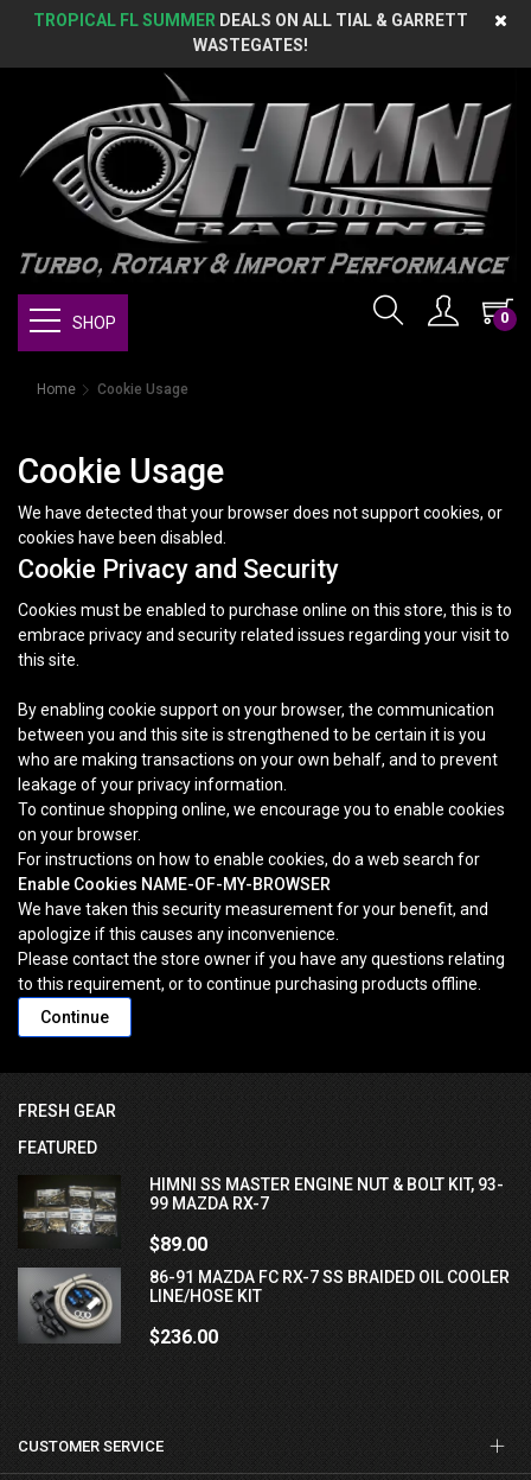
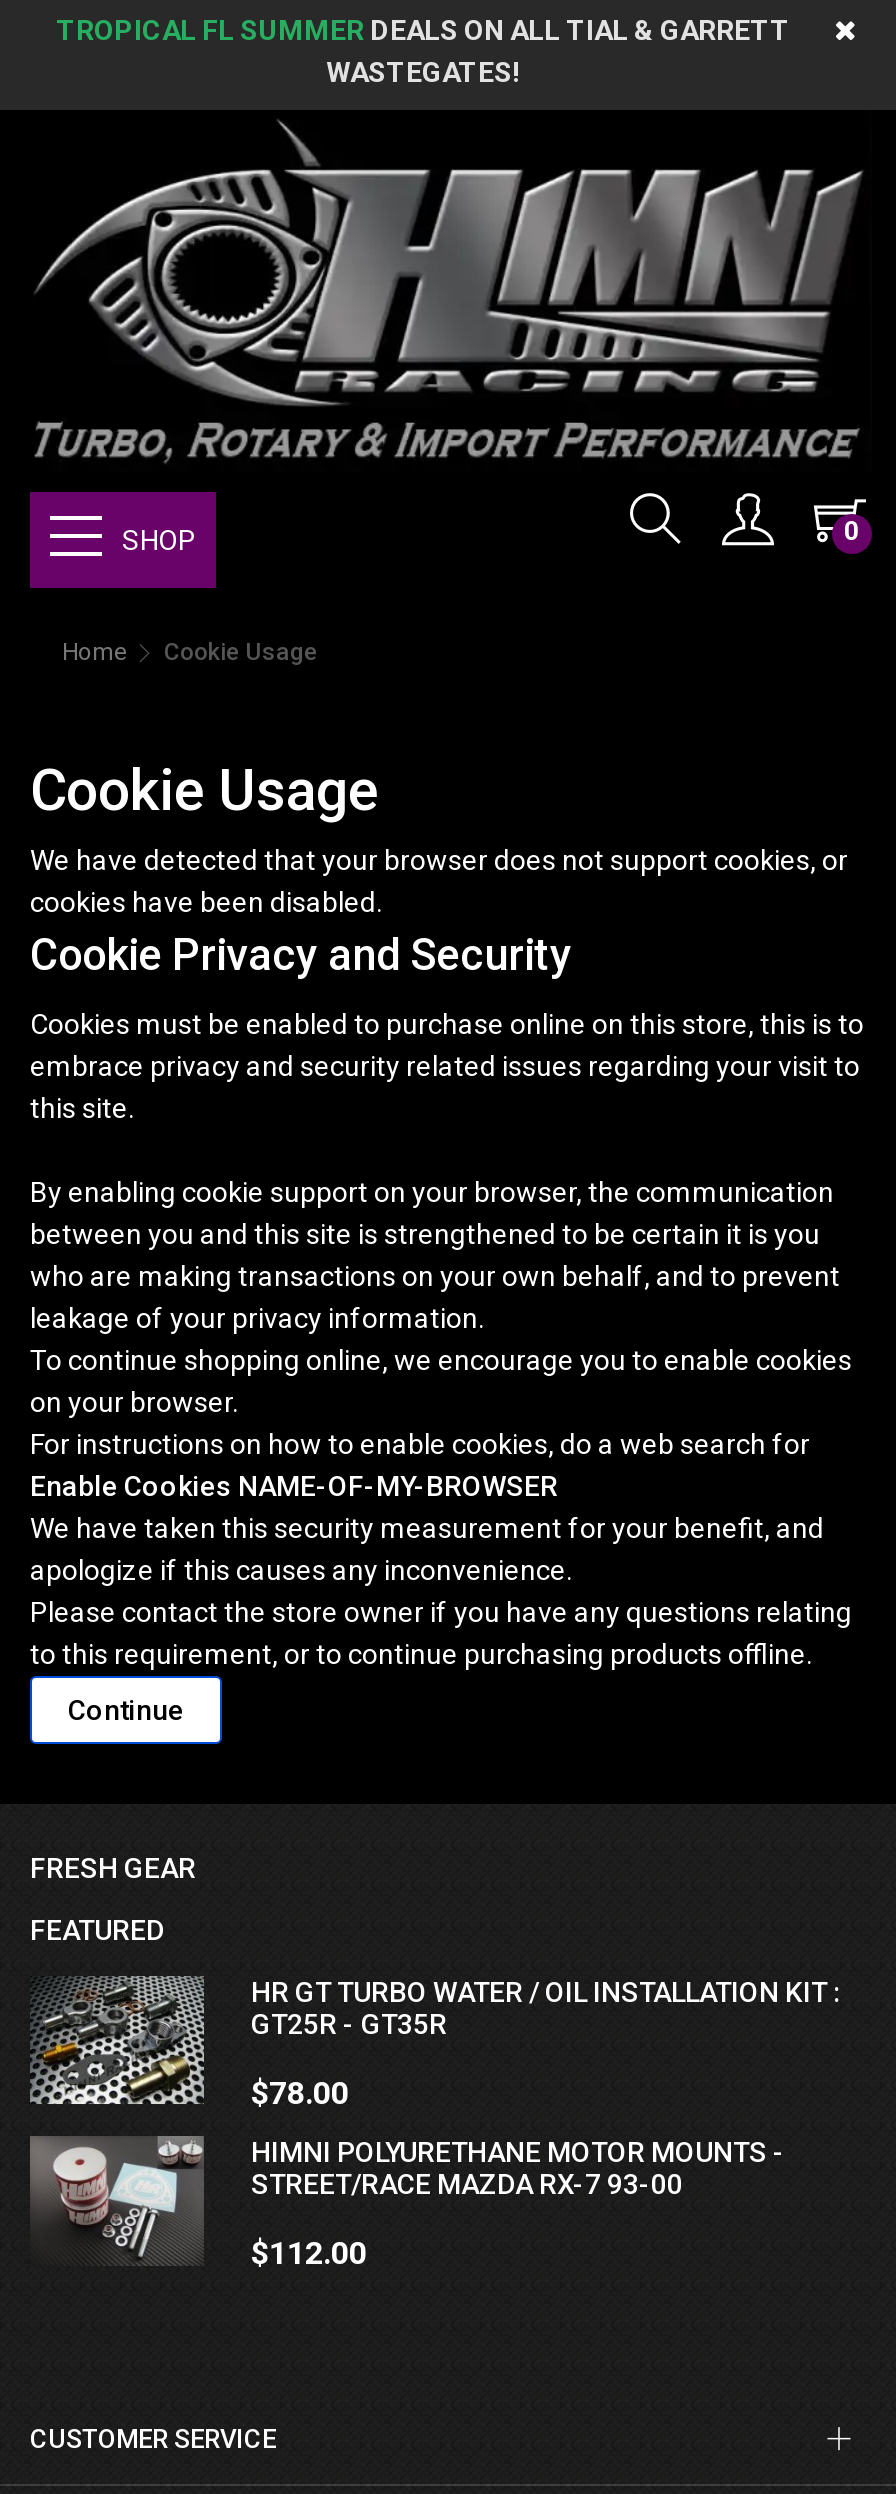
- [image]
- HIMNI SS MASTER ENGINE NUT & BOLT KIT, 93-
- 99 MAZDA RX-7
+ [image]
+ HR GT TURBO WATER / OIL INSTALLATION KIT :
+ GT25R - GT35R

- $89.00
+ $78.00

- [image]
- 86-91 MAZDA FC RX-7 SS BRAIDED OIL COOLER
- LINE/HOSE KIT
+ [image]
+ HIMNI POLYURETHANE MOTOR MOUNTS -
+ STREET/RACE MAZDA RX-7 93-00

- $236.00
+ $112.00
